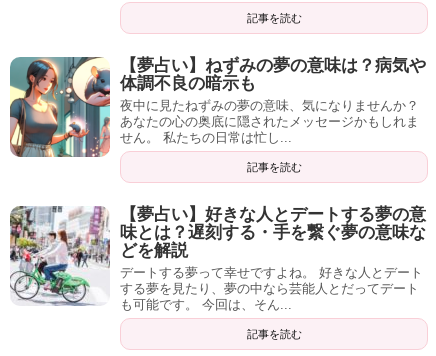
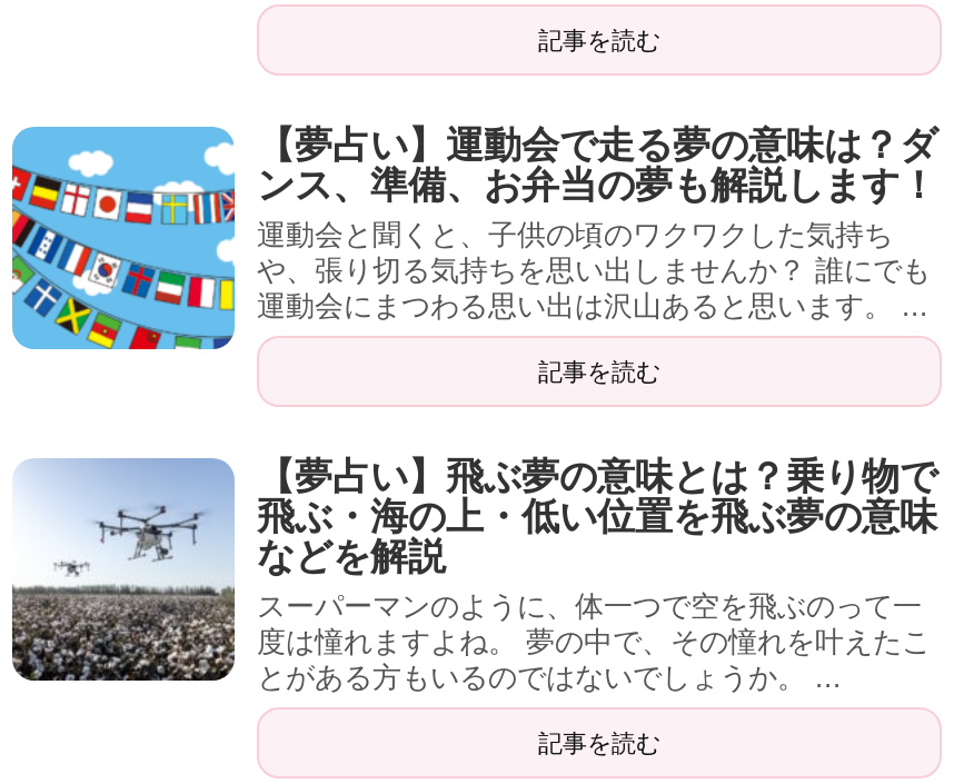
- [image]
- 【夢占い】ねずみの夢の意味は？病気や
- 体調不良の暗示も
- 夜中に見たねずみの夢の意味、気になりませんか？
- あなたの心の奥底に隠されたメッセージかもしれま
- せん。 私たちの日常は忙し...
+ [image]
+ 【夢占い】運動会で走る夢の意味は？ダ
+ ンス、準備、お弁当の夢も解説します！
+ 運動会と聞くと、子供の頃のワクワクした気持ち
+ や、張り切る気持ちを思い出しませんか？ 誰にでも
+ 運動会にまつわる思い出は沢山あると思います。 ...

- [image]
- 【夢占い】好きな人とデートする夢の意
- 味とは？遅刻する・手を繋ぐ夢の意味な
- どを解説
- デートする夢って幸せですよね。 好きな人とデート
- する夢を見たり、夢の中なら芸能人とだってデート
- も可能です。 今回は、そん...
+ [image]
+ 【夢占い】飛ぶ夢の意味とは？乗り物で
+ 飛ぶ・海の上・低い位置を飛ぶ夢の意味
+ などを解説
+ スーパーマンのように、体一つで空を飛ぶのって一
+ 度は憧れますよね。 夢の中で、その憧れを叶えたこ
+ とがある方もいるのではないでしょうか。 ...
